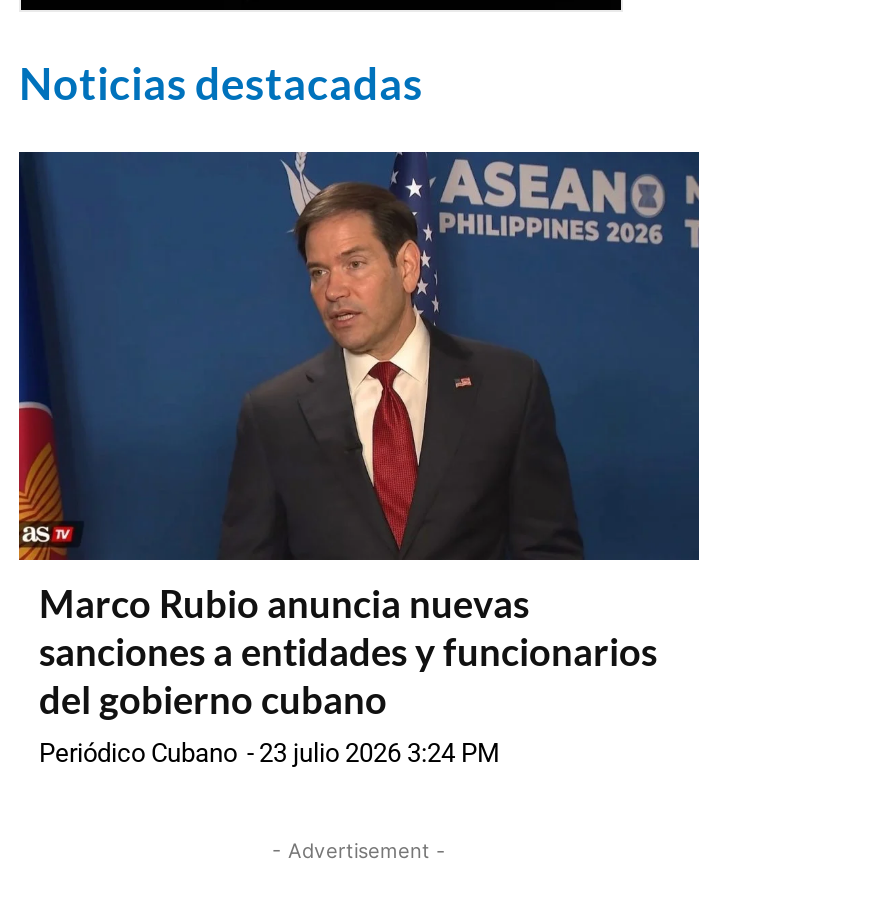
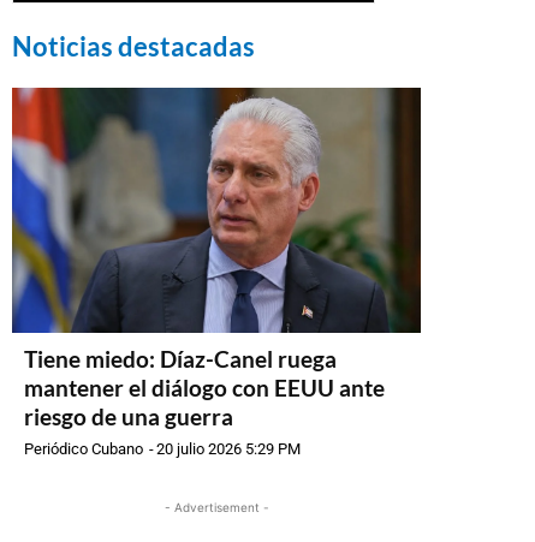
- [image]
- Marco Rubio anuncia nuevas
- sanciones a entidades y funcionarios
- del gobierno cubano
- Periódico Cubano - 23 julio 2026 3:24 PM
+ [image]
+ Tiene miedo: Díaz-Canel ruega
+ mantener el diálogo con EEUU ante
+ riesgo de una guerra
+ Periódico Cubano - 20 julio 2026 5:29 PM
